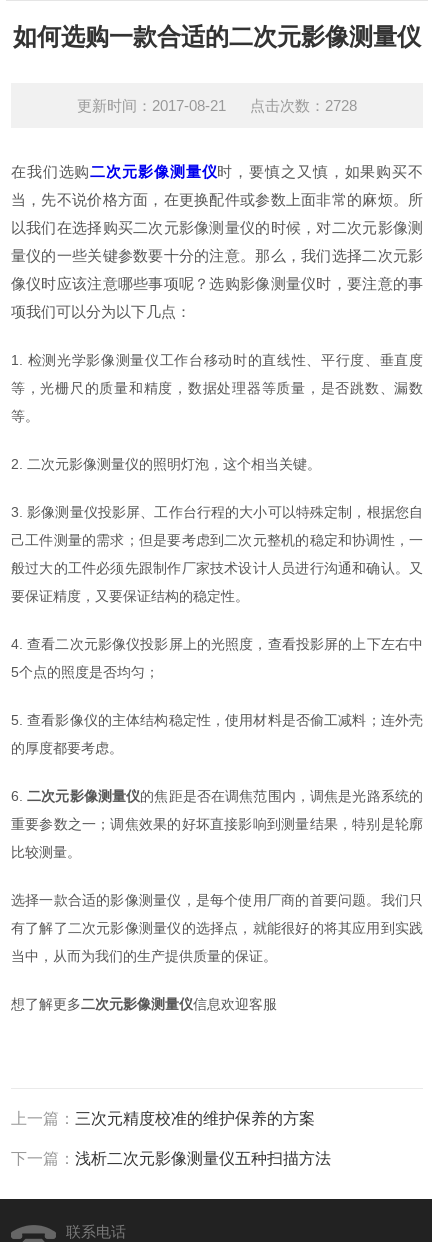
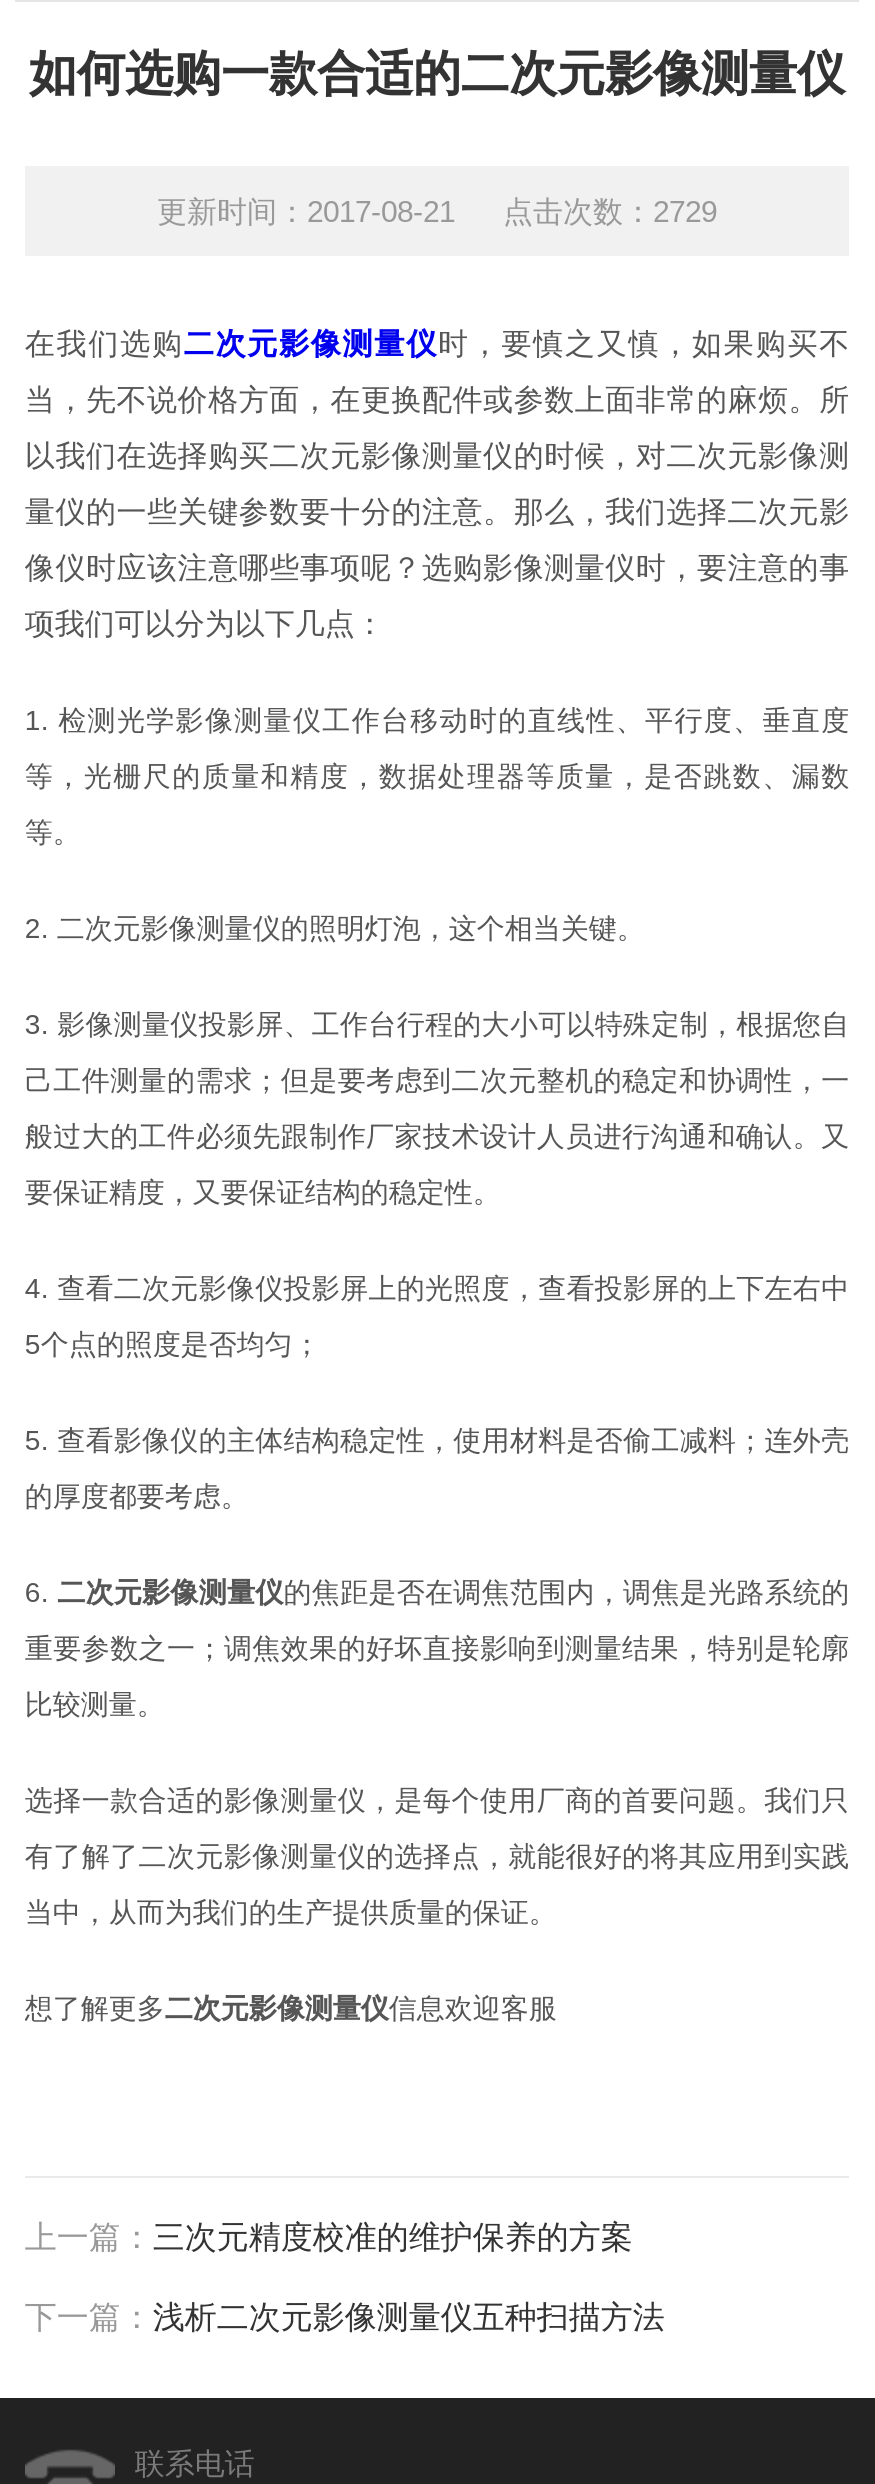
- 更新时间：2017-08-21 点击次数：2728
+ 更新时间：2017-08-21 点击次数：2729
